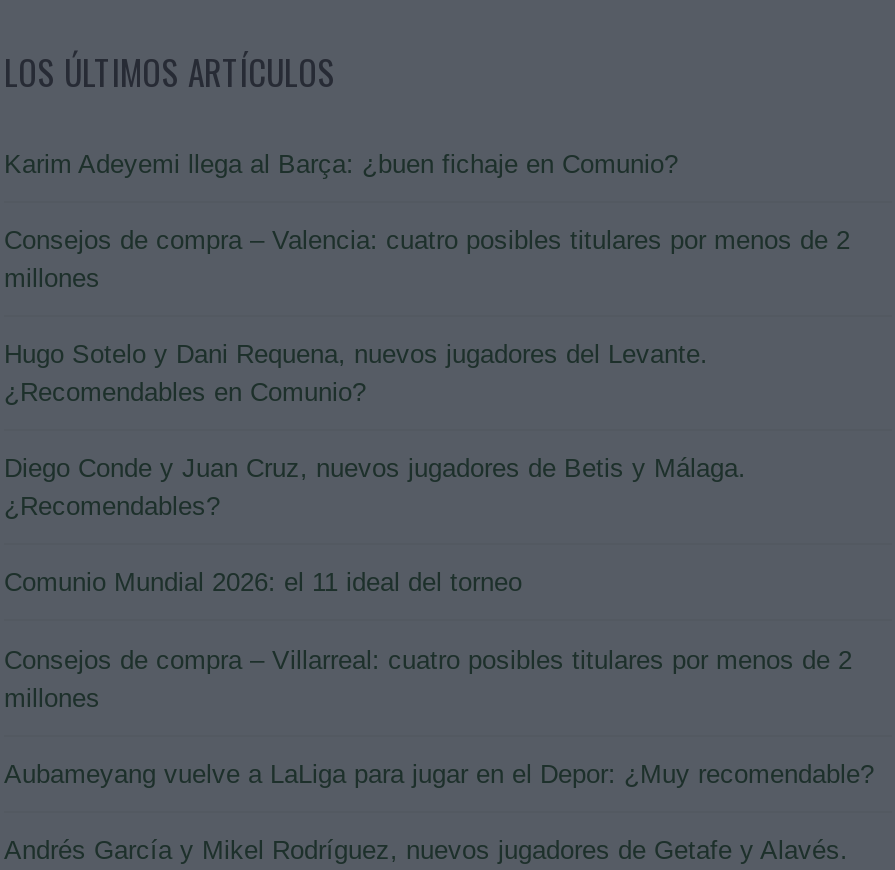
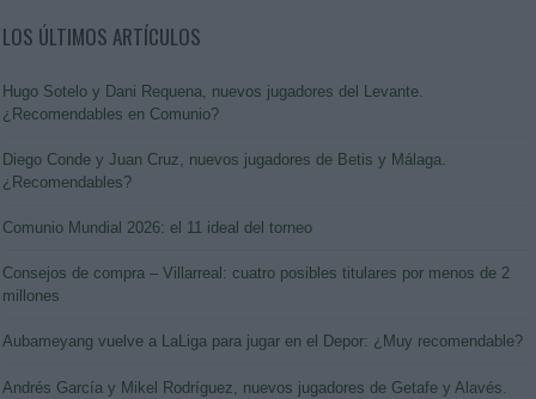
- Karim Adeyemi llega al Barça: ¿buen fichaje en Comunio?
- Consejos de compra – Valencia: cuatro posibles titulares por menos de 2
- millones
